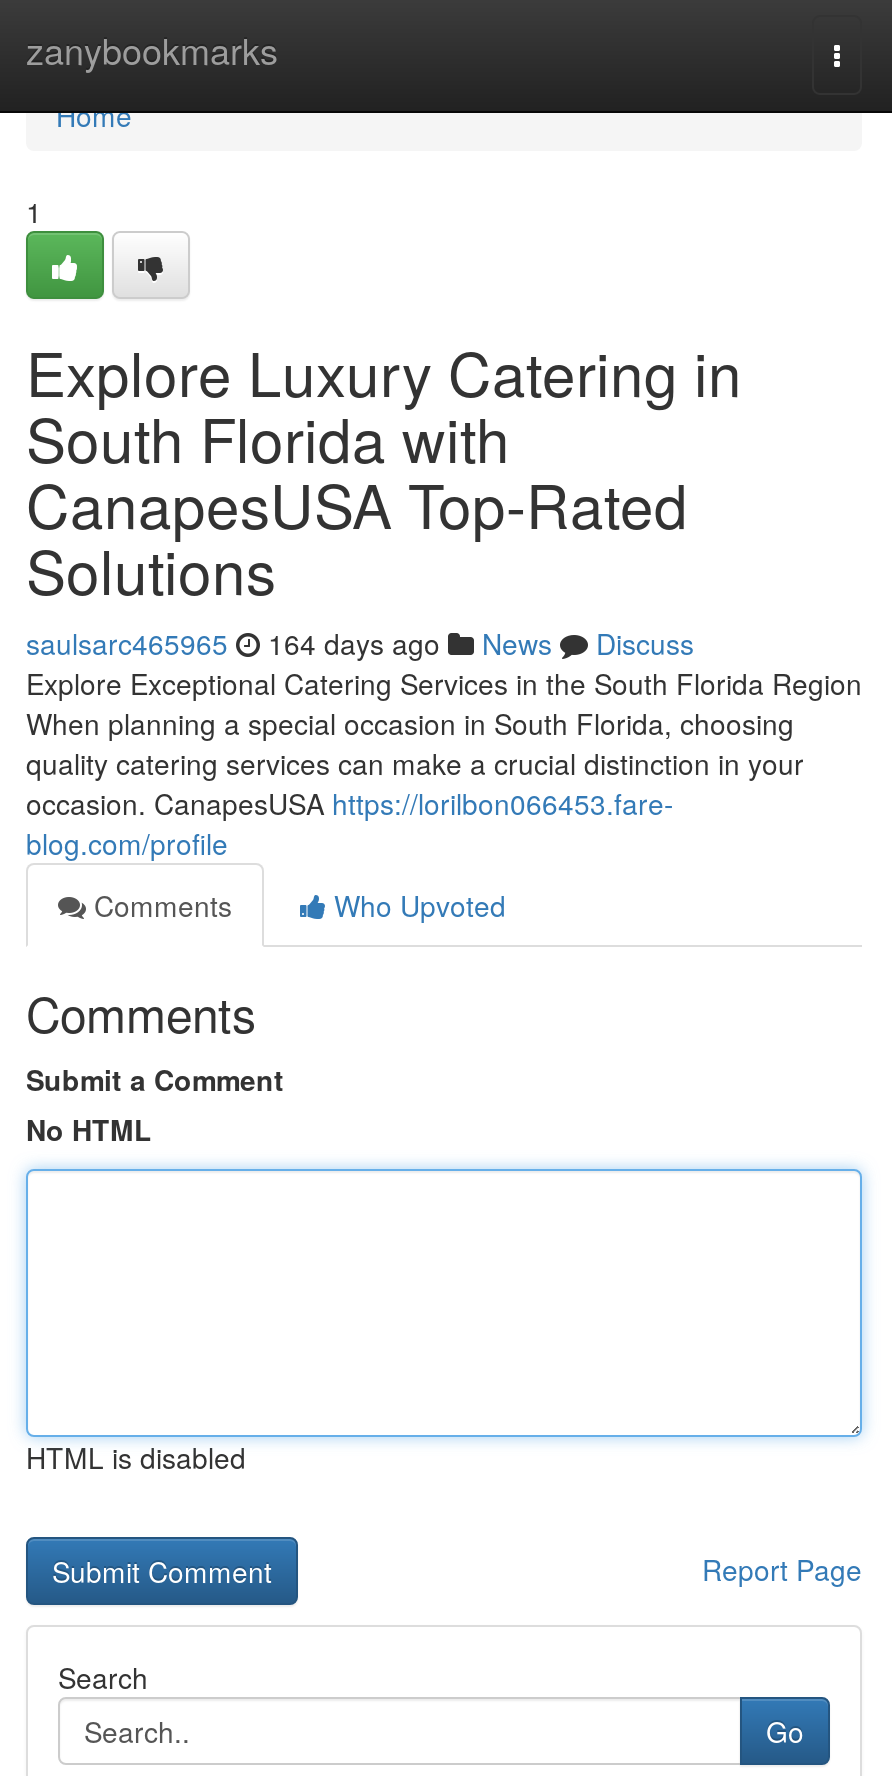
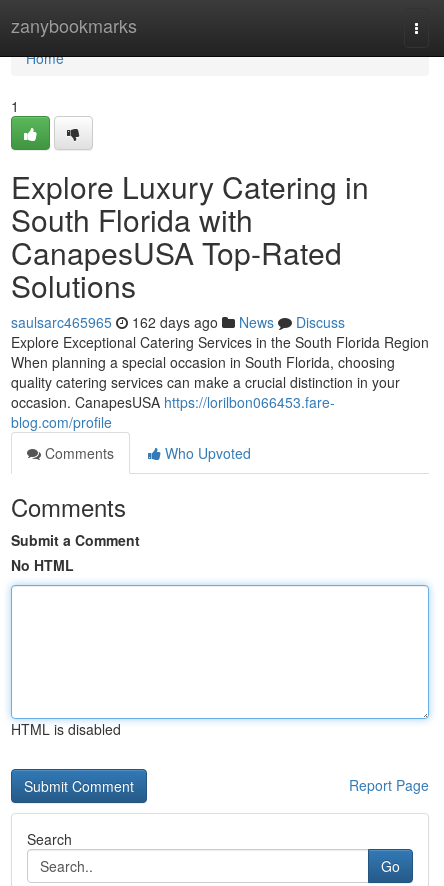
- saulsarc465965 164 days ago News Discuss
+ saulsarc465965 162 days ago News Discuss
